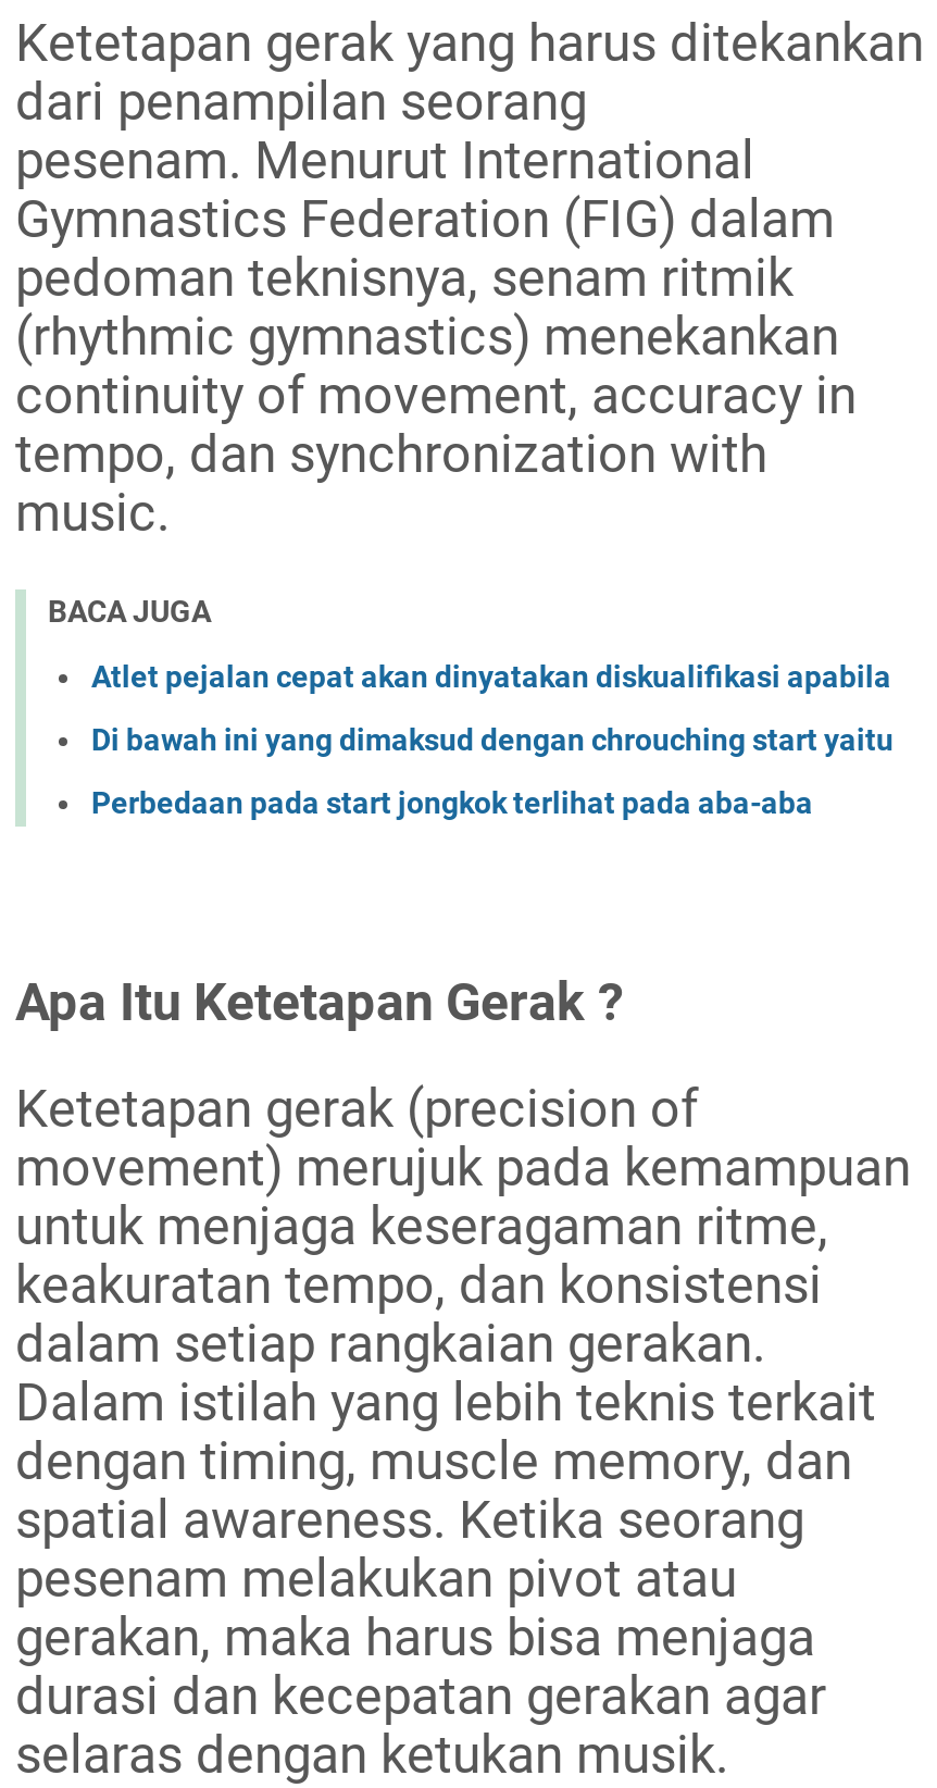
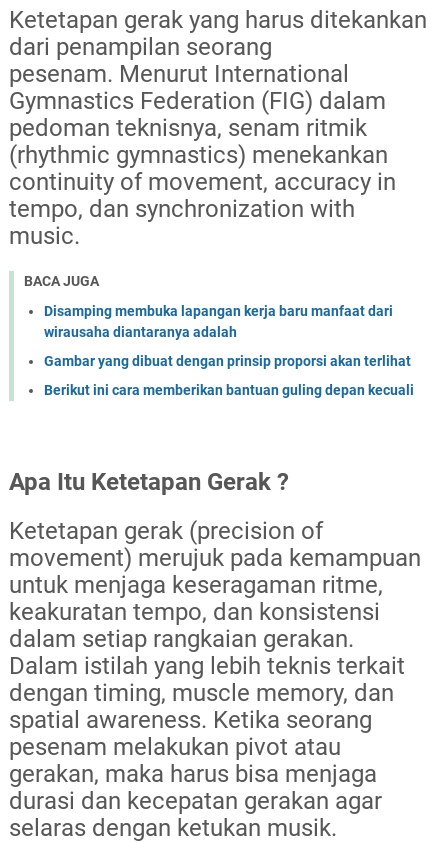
- Atlet pejalan cepat akan dinyatakan diskualifikasi apabila
+ Disamping membuka lapangan kerja baru manfaat dari
+ wirausaha diantaranya adalah

- Di bawah ini yang dimaksud dengan chrouching start yaitu
+ Gambar yang dibuat dengan prinsip proporsi akan terlihat

- Perbedaan pada start jongkok terlihat pada aba-aba
+ Berikut ini cara memberikan bantuan guling depan kecuali
